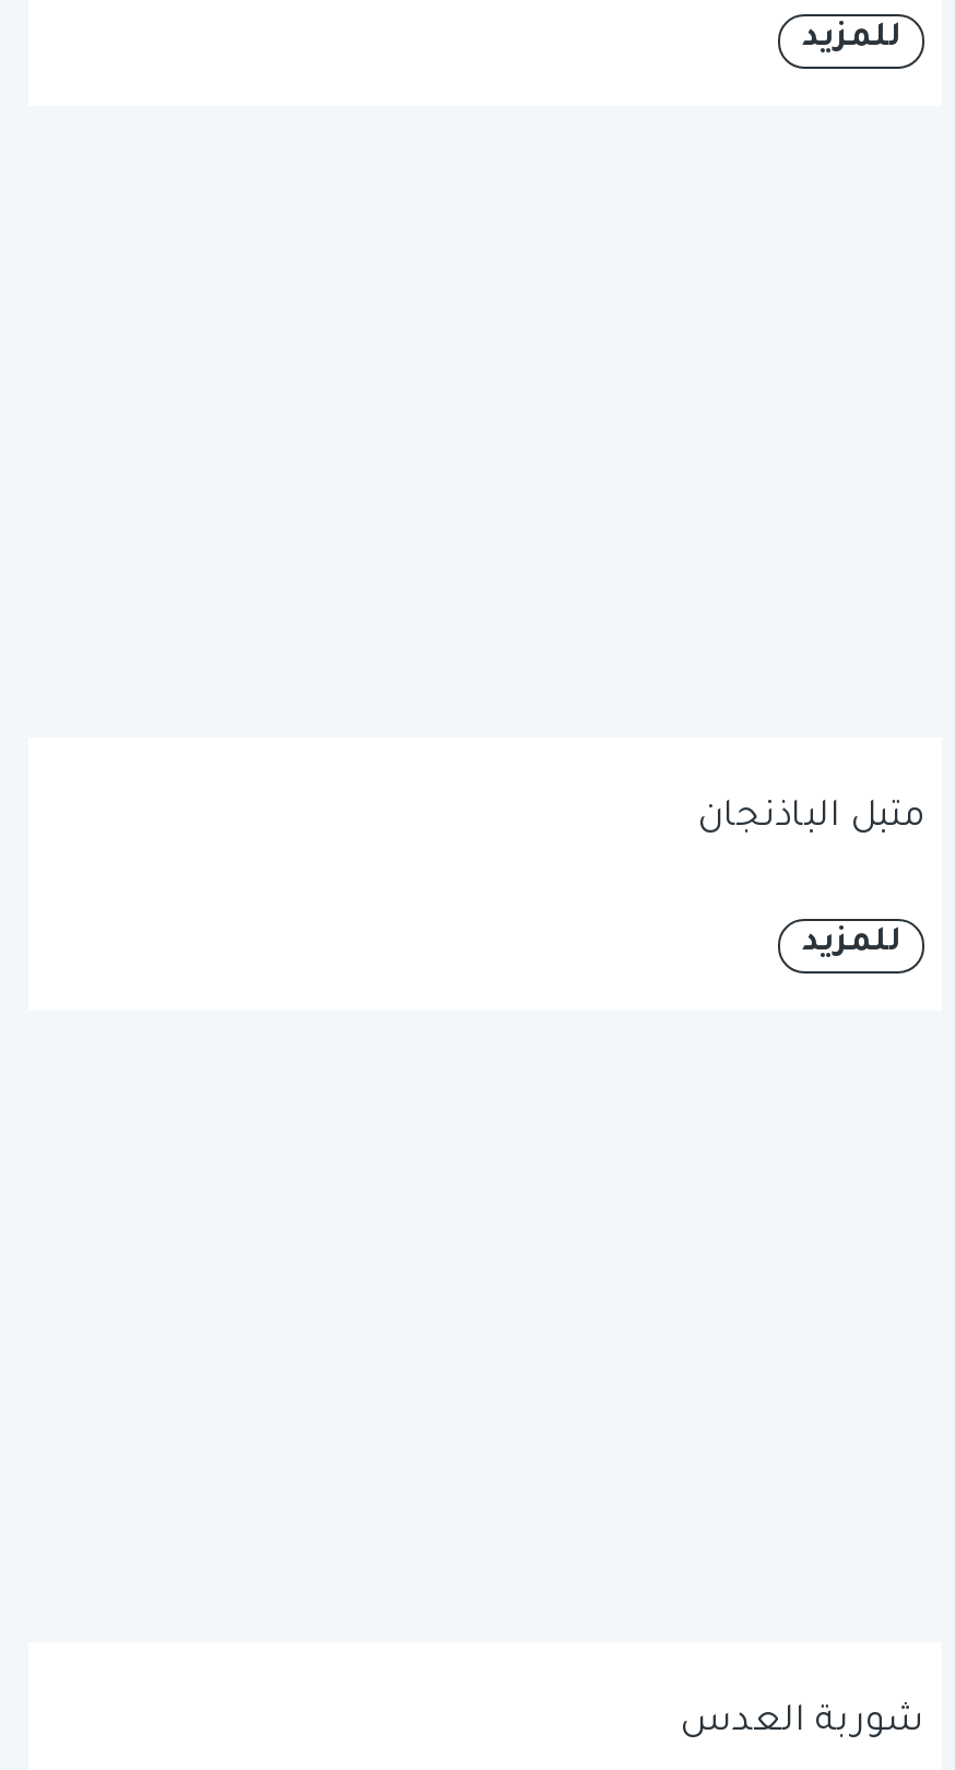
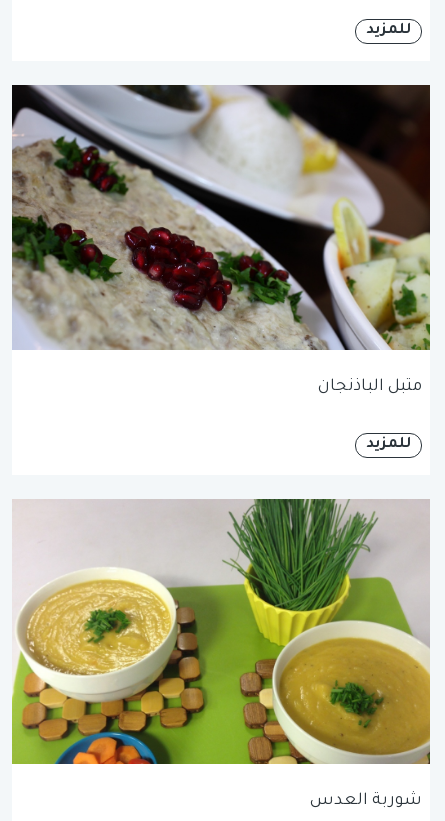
+ [image]

+ [image]
